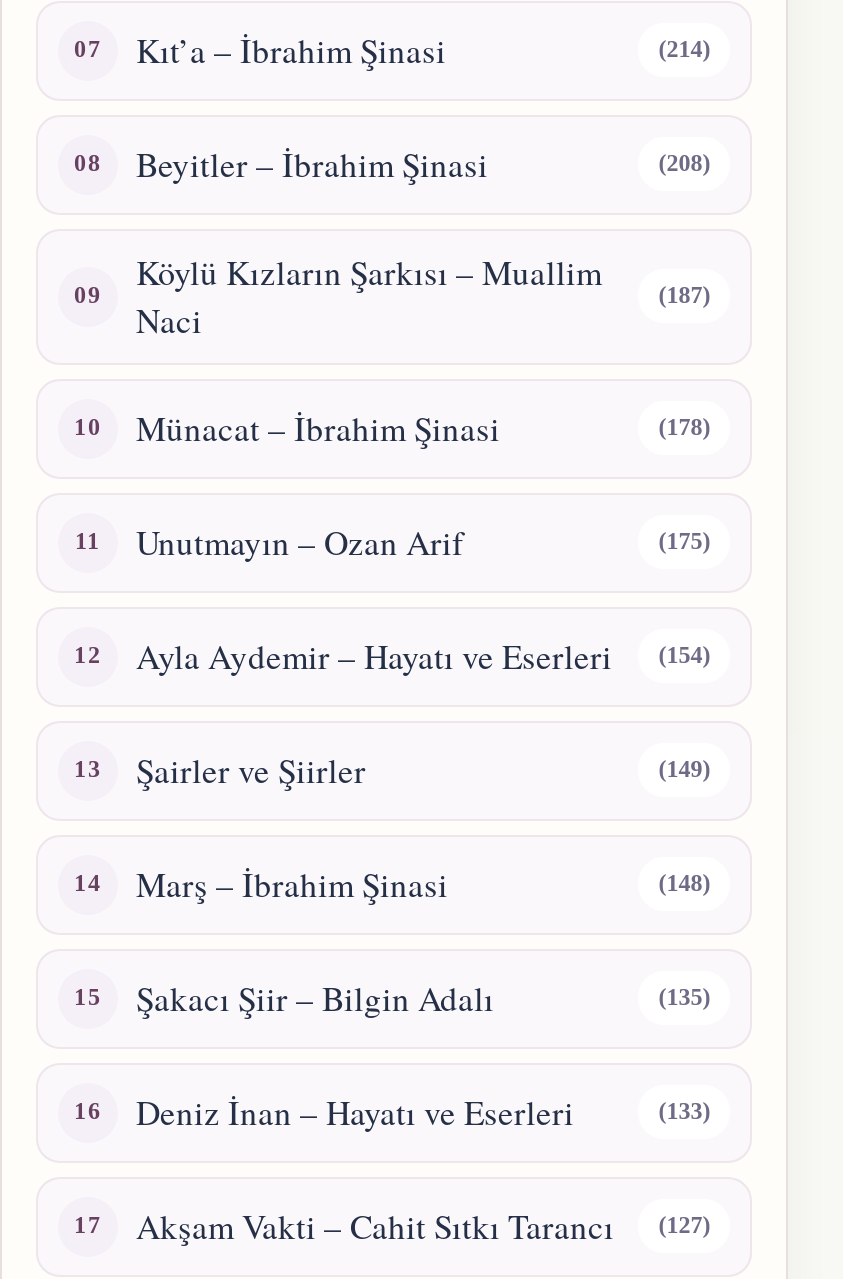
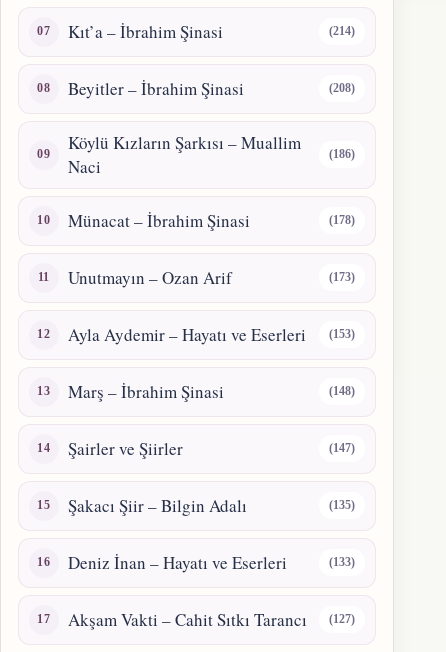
- (187)
+ (186)

- (175)
+ (173)

- (154)
- (149)
+ (153)

moved down: Şairler ve Şiirler

moved up: Marş – İbrahim Şinasi | (148)

+ (147)
